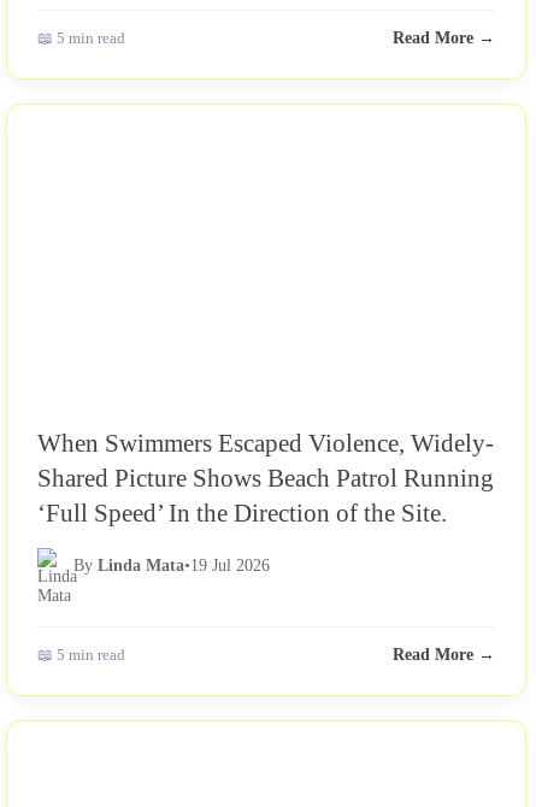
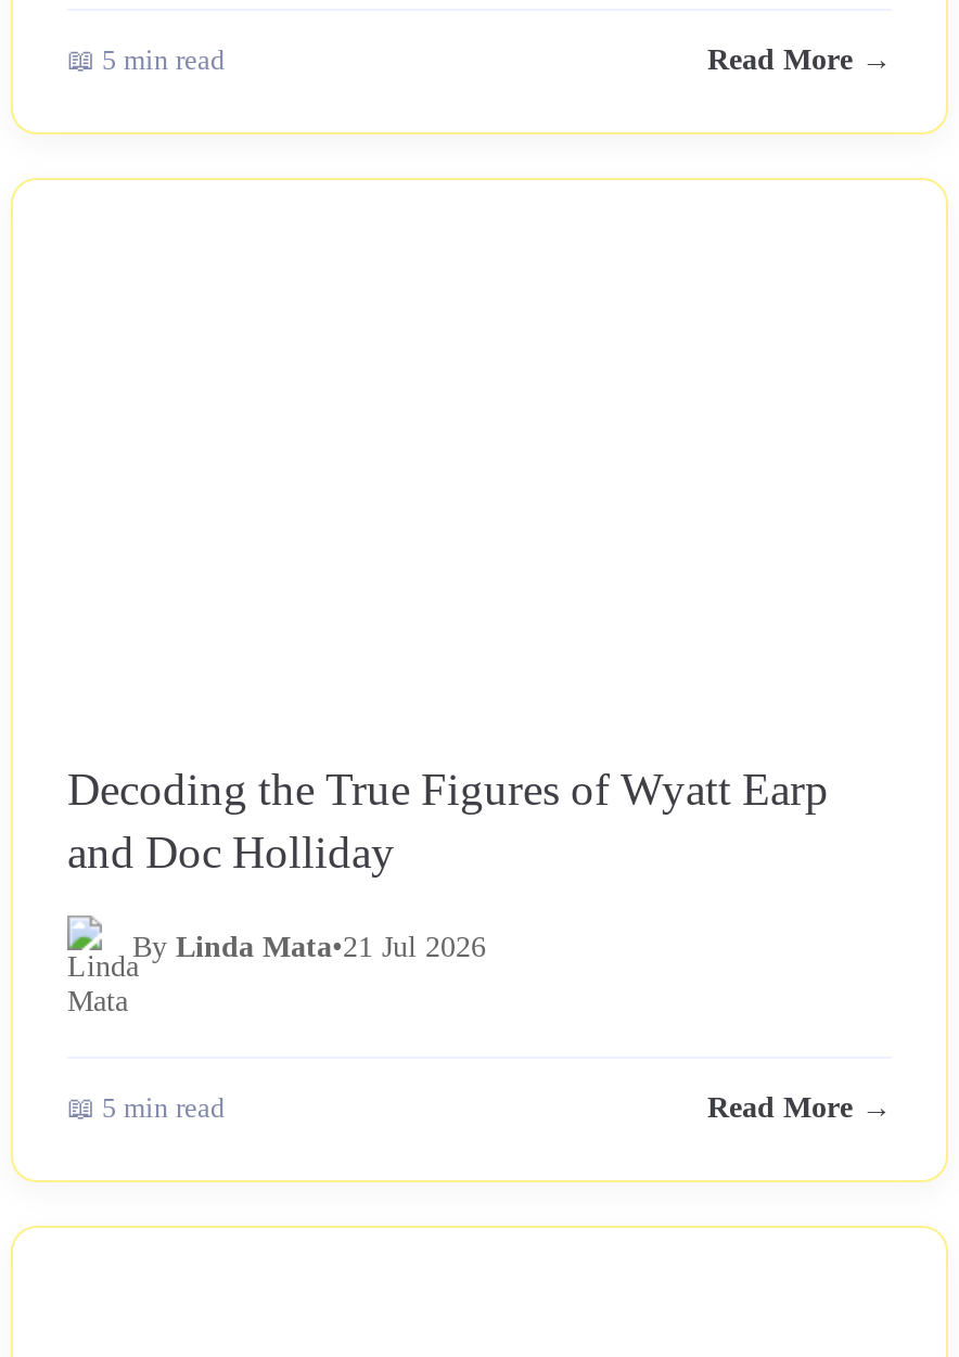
- When Swimmers Escaped Violence, Widely-
- Shared Picture Shows Beach Patrol Running
- ‘Full Speed’ In the Direction of the Site.
+ Decoding the True Figures of Wyatt Earp
+ and Doc Holliday

- By Linda Mata•19 Jul 2026
+ By Linda Mata•21 Jul 2026
